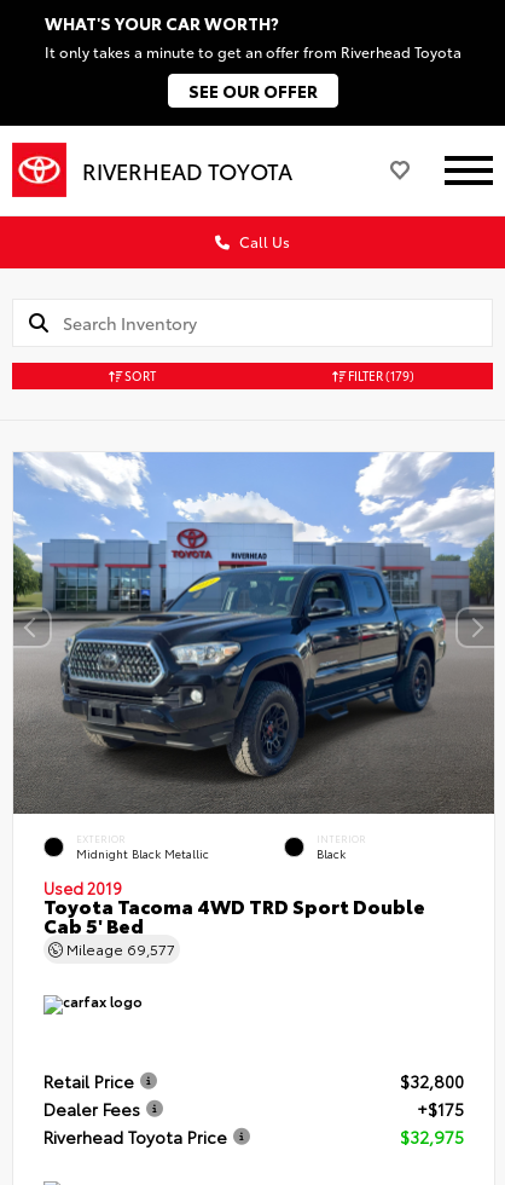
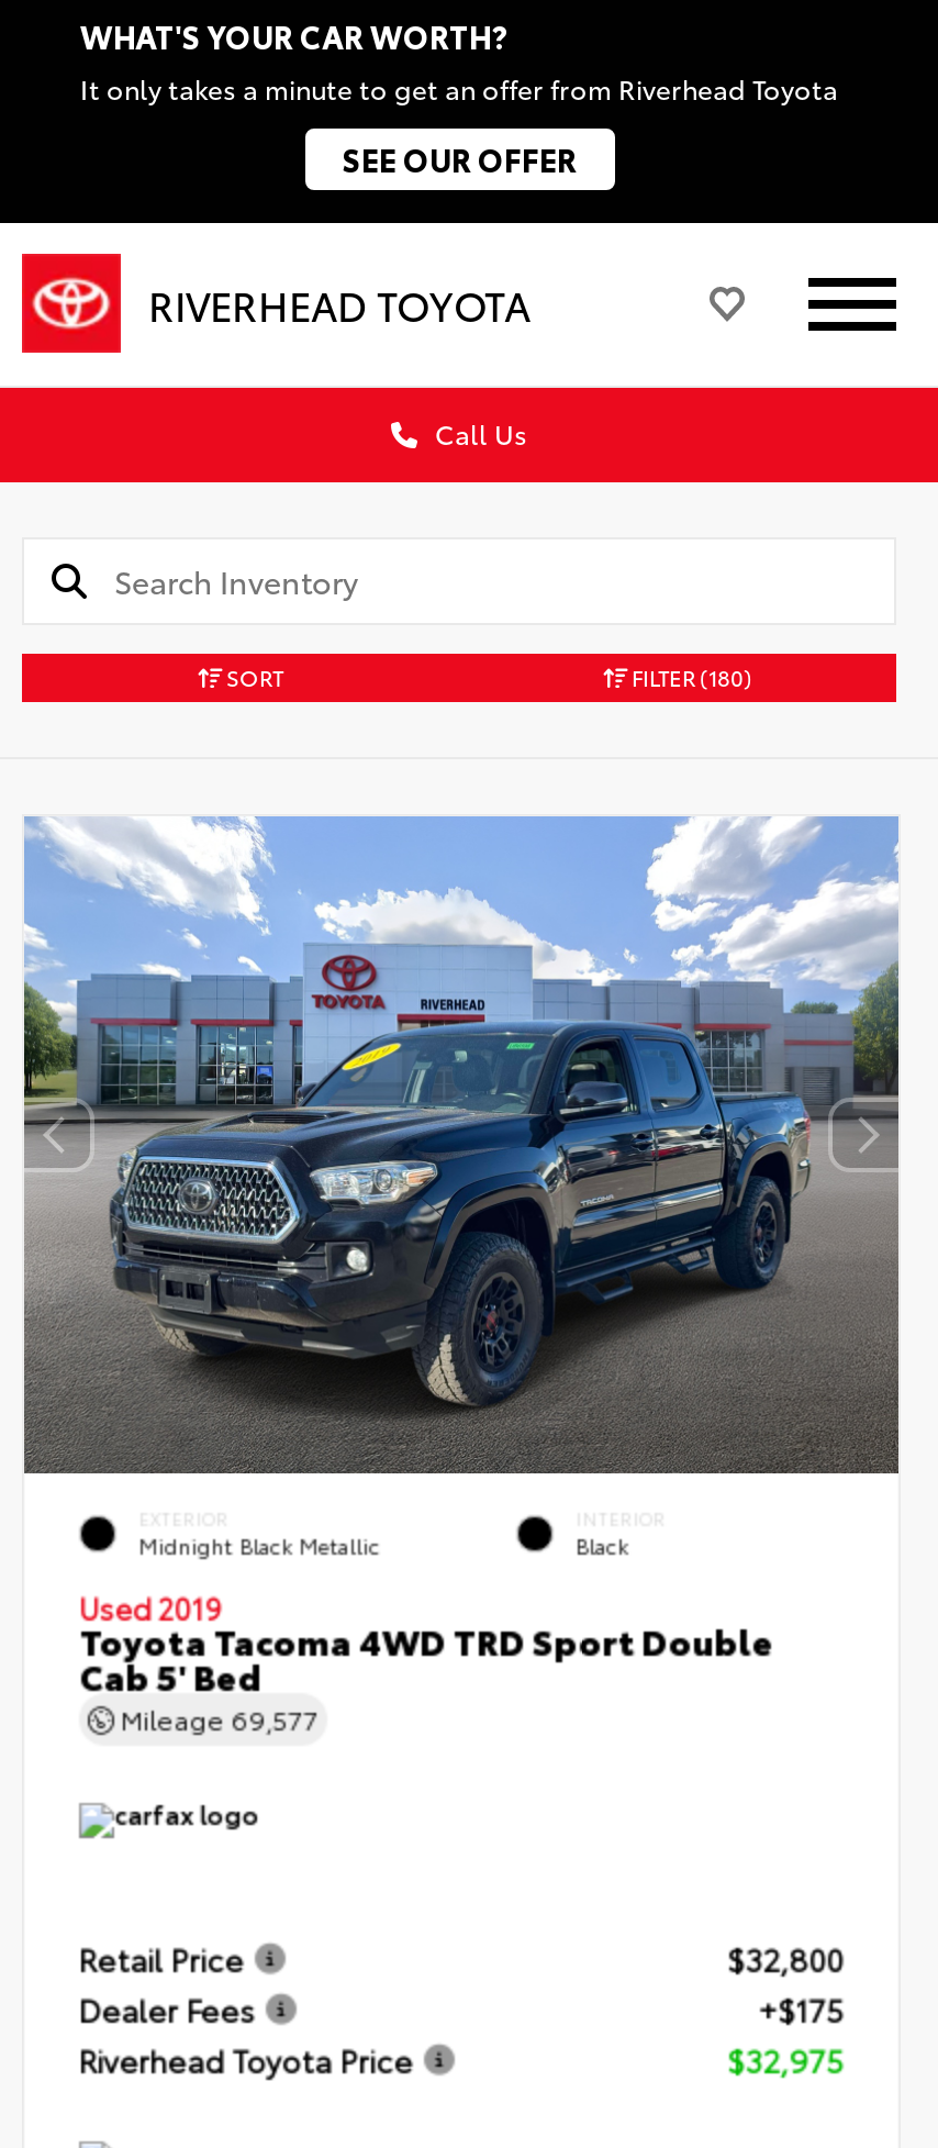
- FILTER (179)
+ FILTER (180)
